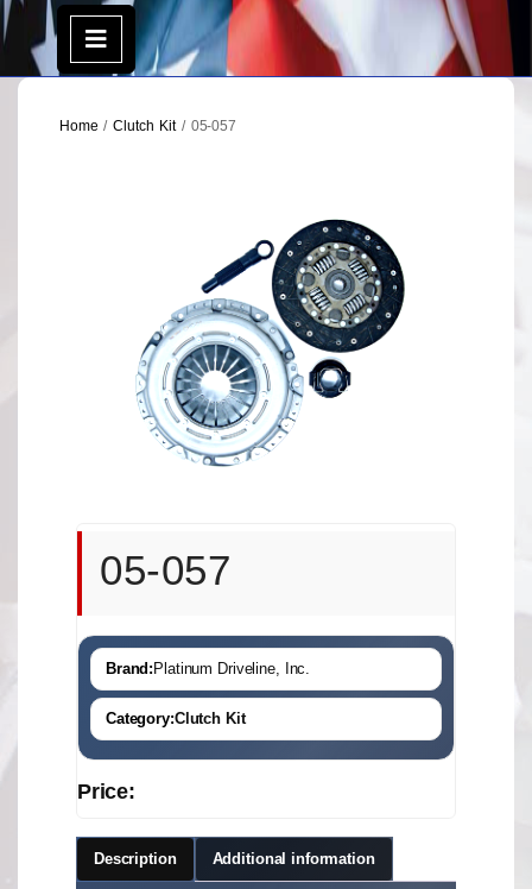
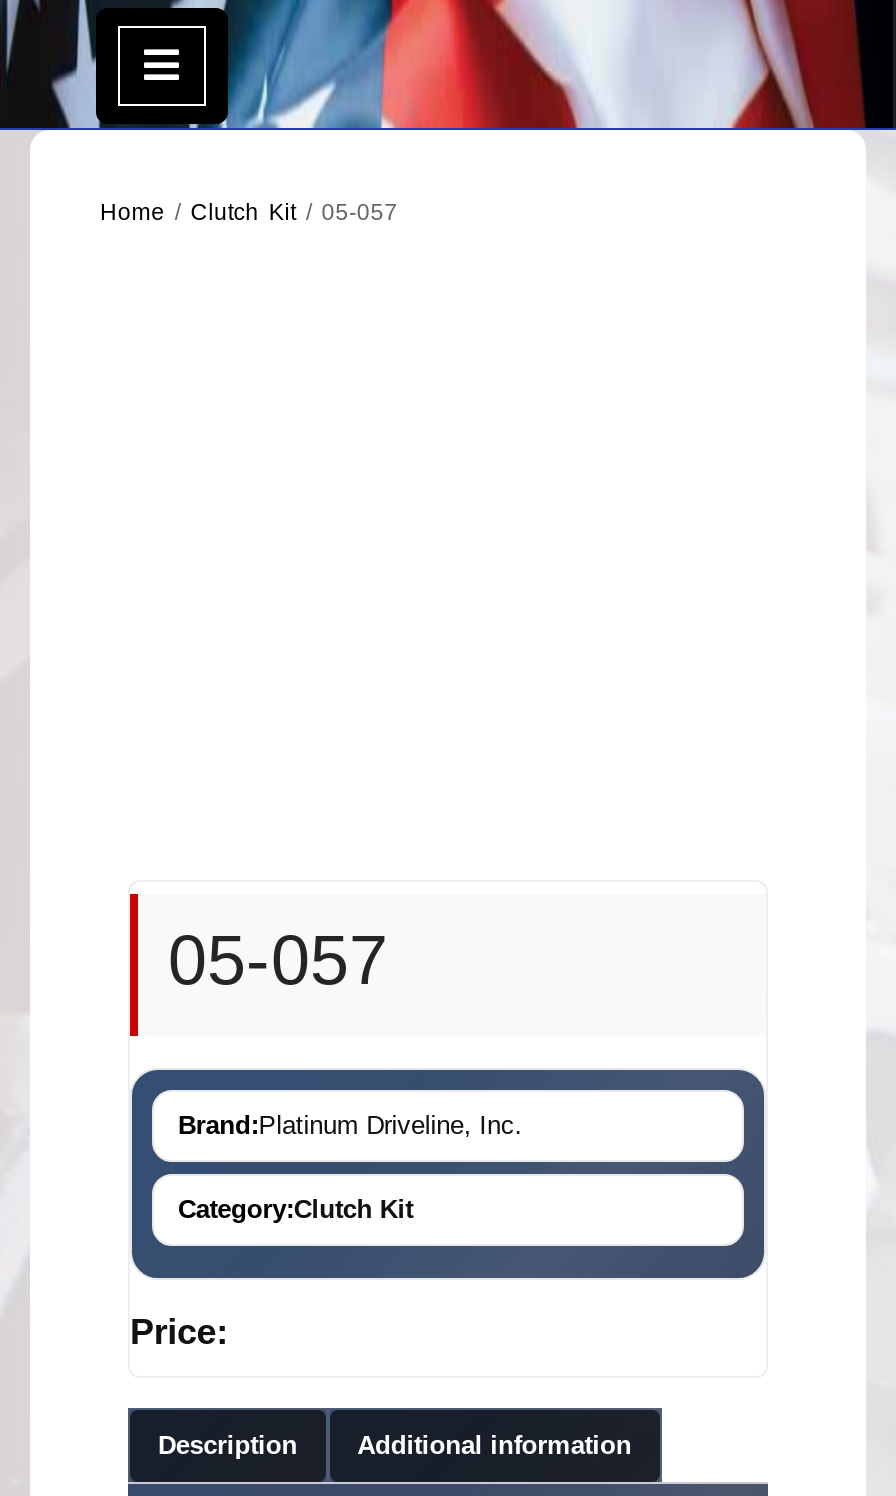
- [image]
